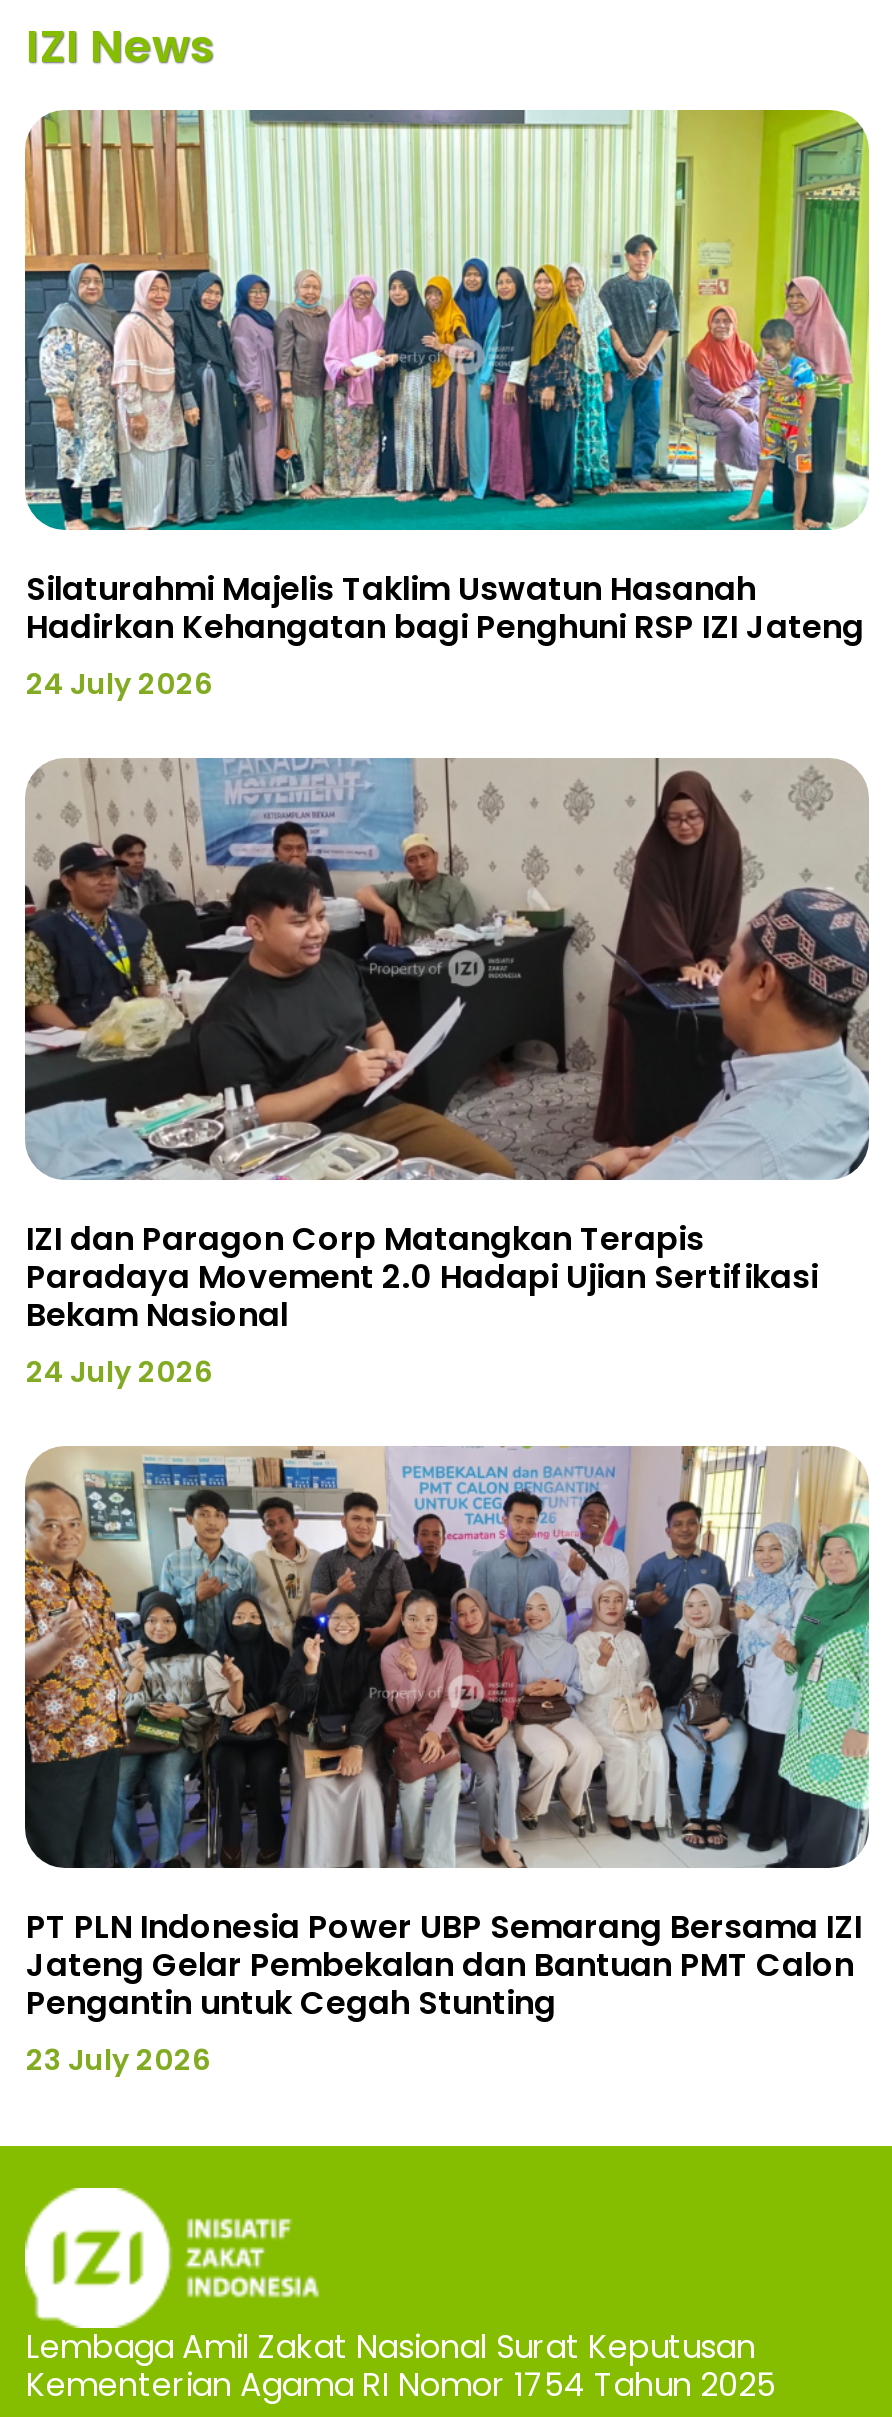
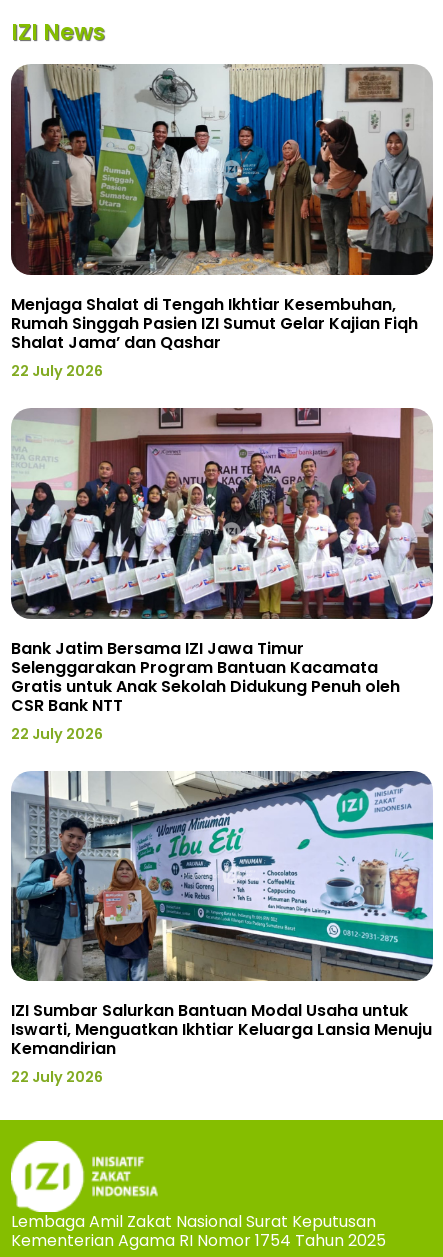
- [image]
- Silaturahmi Majelis Taklim Uswatun Hasanah
- Hadirkan Kehangatan bagi Penghuni RSP IZI Jateng
- 24 July 2026
+ [image]
+ Menjaga Shalat di Tengah Ikhtiar Kesembuhan,
+ Rumah Singgah Pasien IZI Sumut Gelar Kajian Fiqh
+ Shalat Jama’ dan Qashar
+ 22 July 2026

- [image]
- IZI dan Paragon Corp Matangkan Terapis
- Paradaya Movement 2.0 Hadapi Ujian Sertifikasi
- Bekam Nasional
- 24 July 2026
+ [image]
+ Bank Jatim Bersama IZI Jawa Timur
+ Selenggarakan Program Bantuan Kacamata
+ Gratis untuk Anak Sekolah Didukung Penuh oleh
+ CSR Bank NTT
+ 22 July 2026

- [image]
+ [image]

- PT PLN Indonesia Power UBP Semarang Bersama IZI
- Jateng Gelar Pembekalan dan Bantuan PMT Calon
- Pengantin untuk Cegah Stunting
- 23 July 2026
+ IZI Sumbar Salurkan Bantuan Modal Usaha untuk
+ Iswarti, Menguatkan Ikhtiar Keluarga Lansia Menuju
+ Kemandirian
+ 22 July 2026
